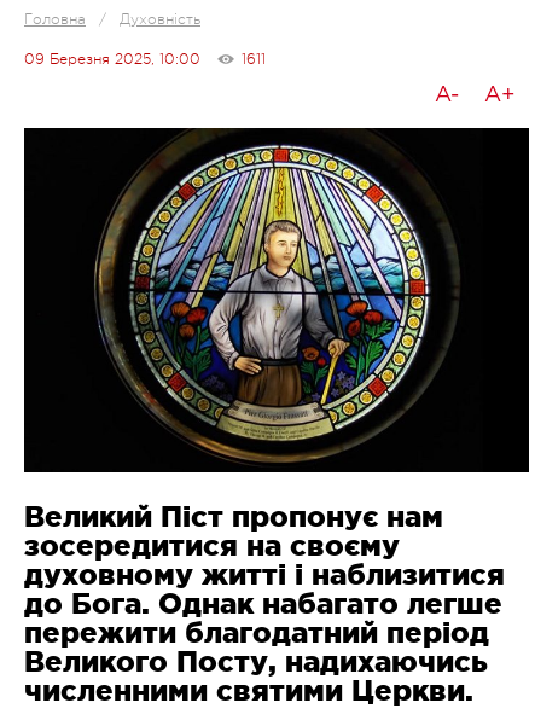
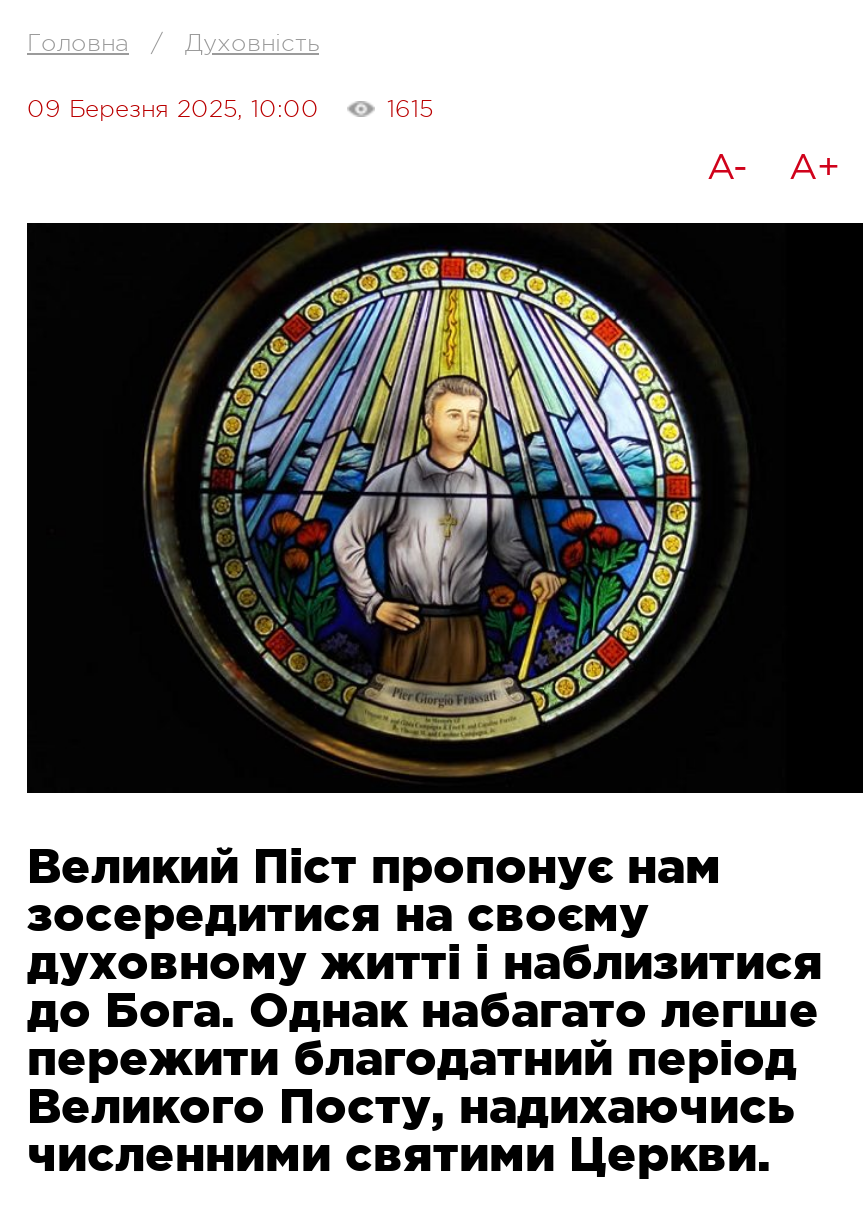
- 1611
+ 1615
